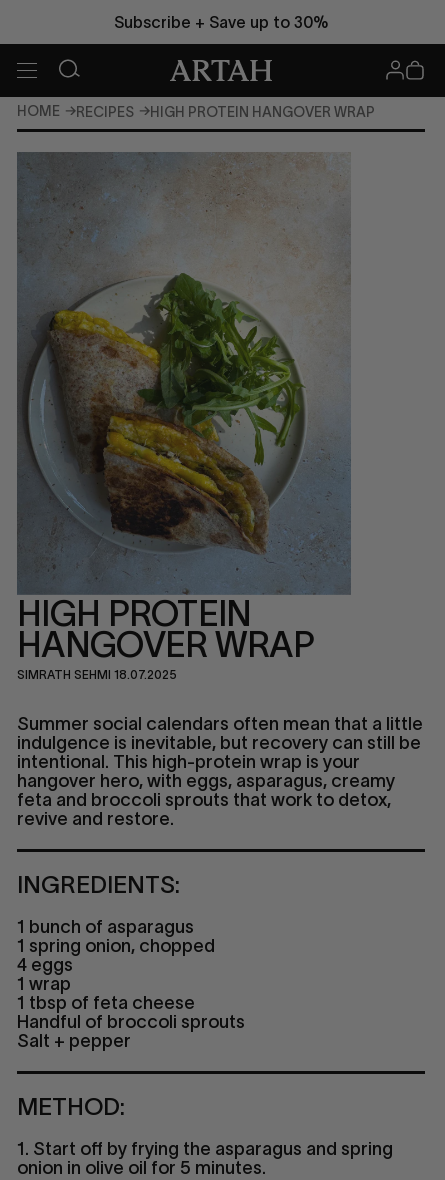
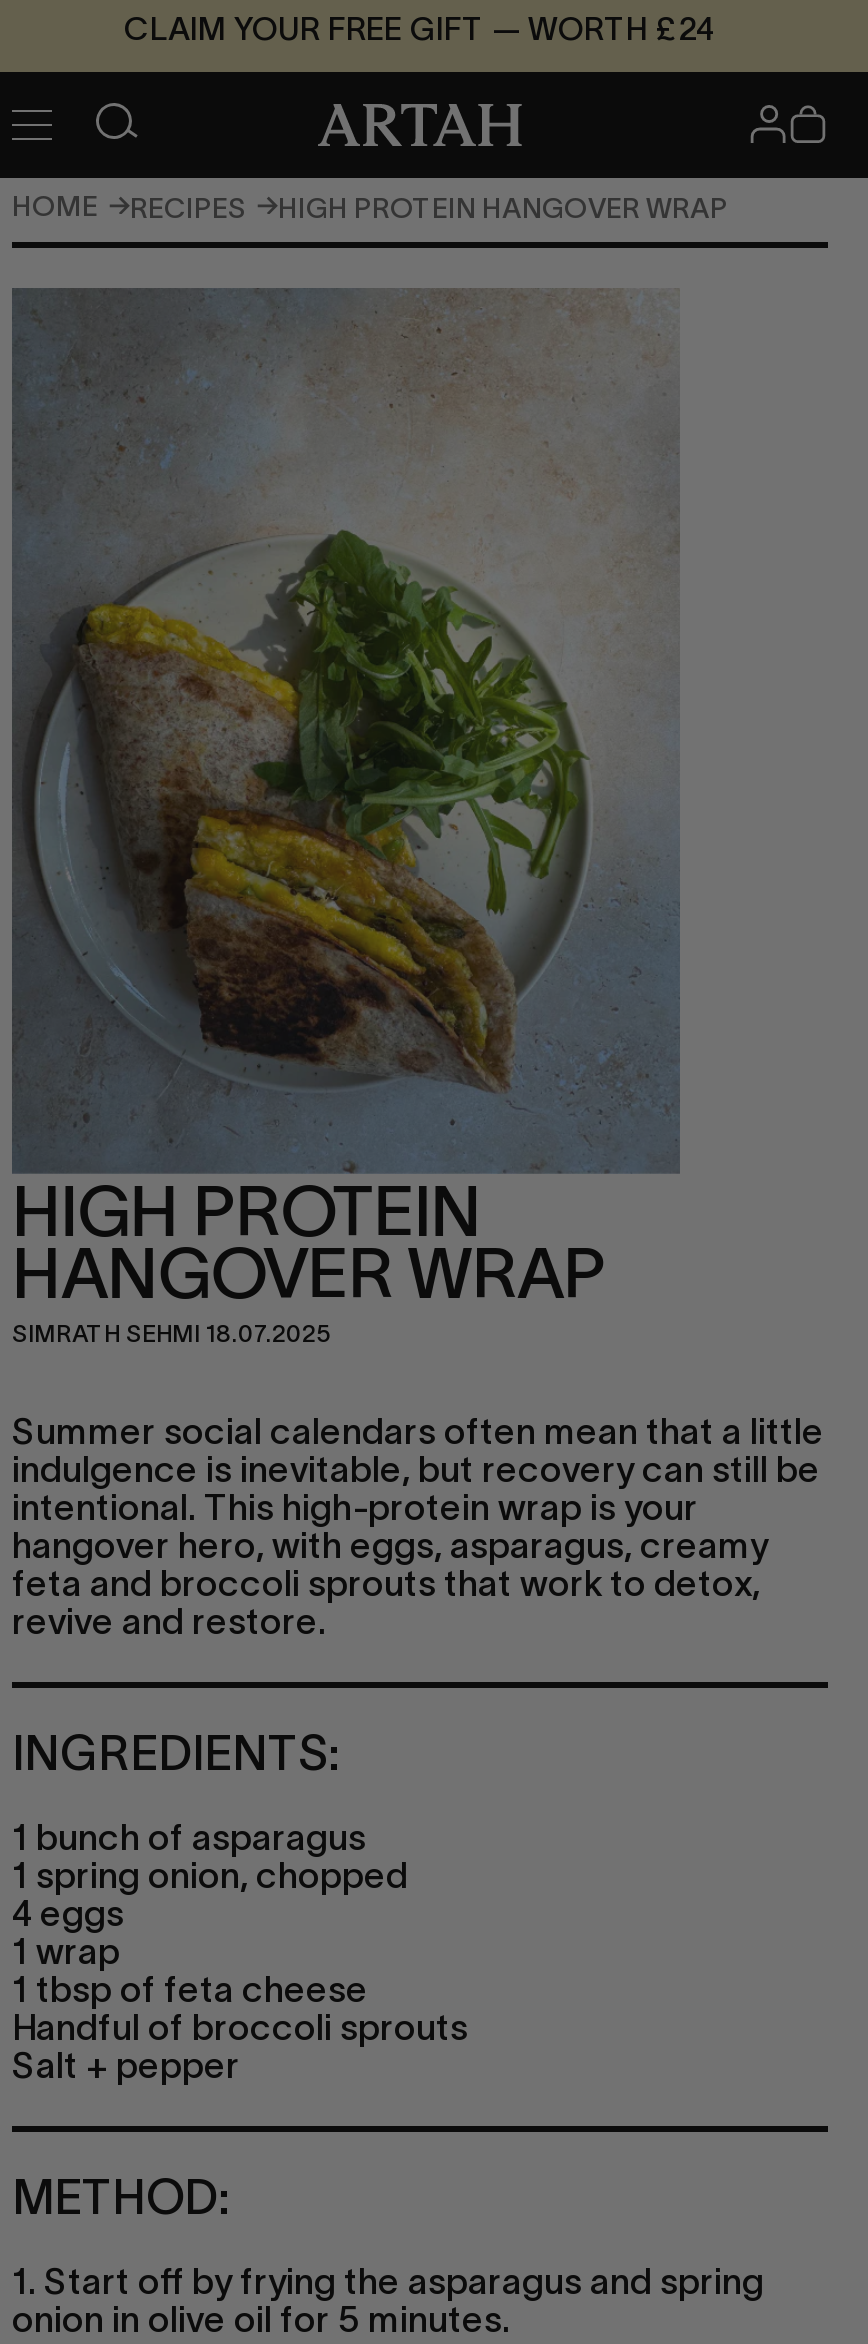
- Subscribe + Save up to 30%
+ CLAIM YOUR FREE GIFT — WORTH £24
